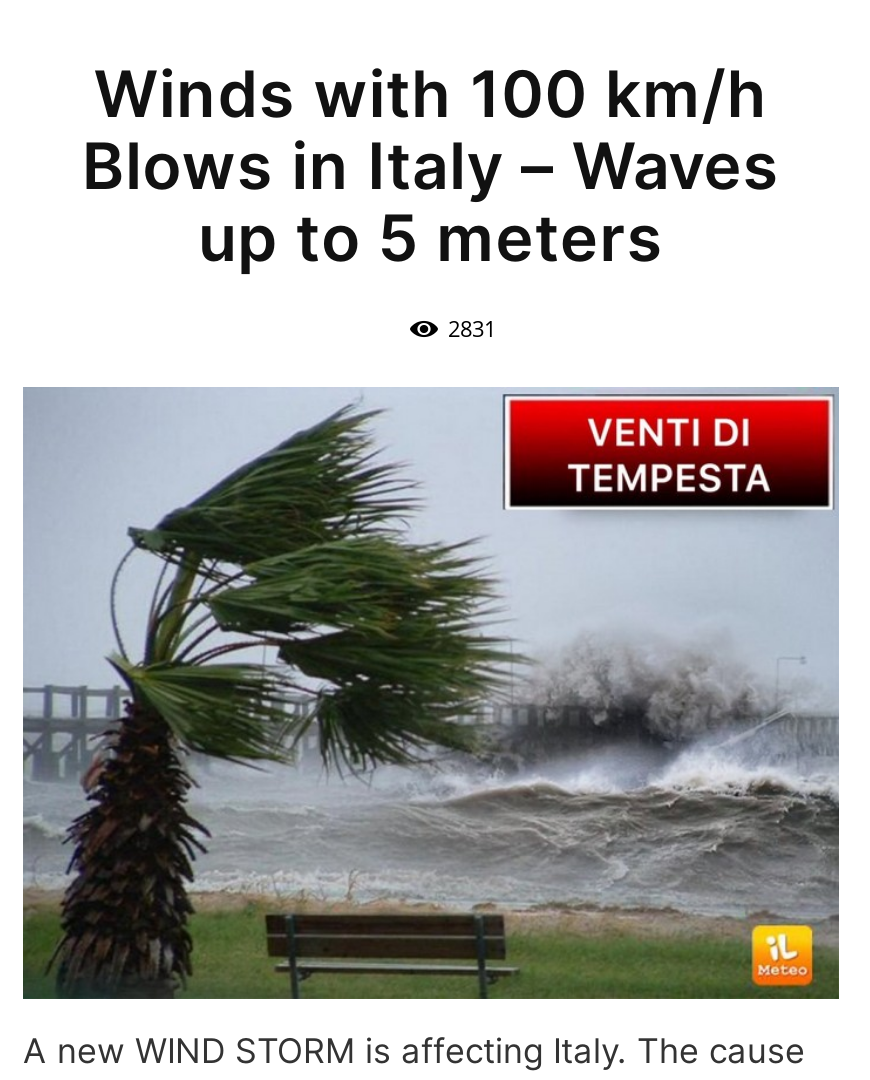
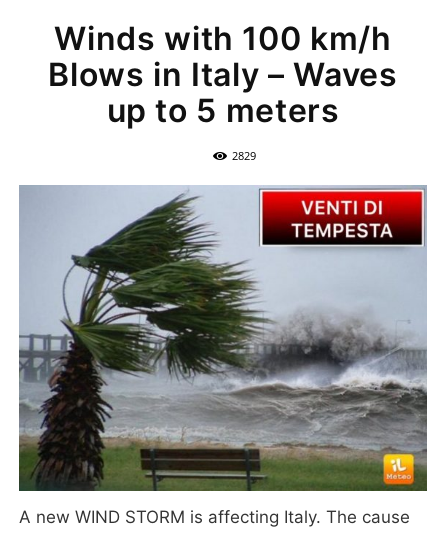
- 2831
+ 2829
